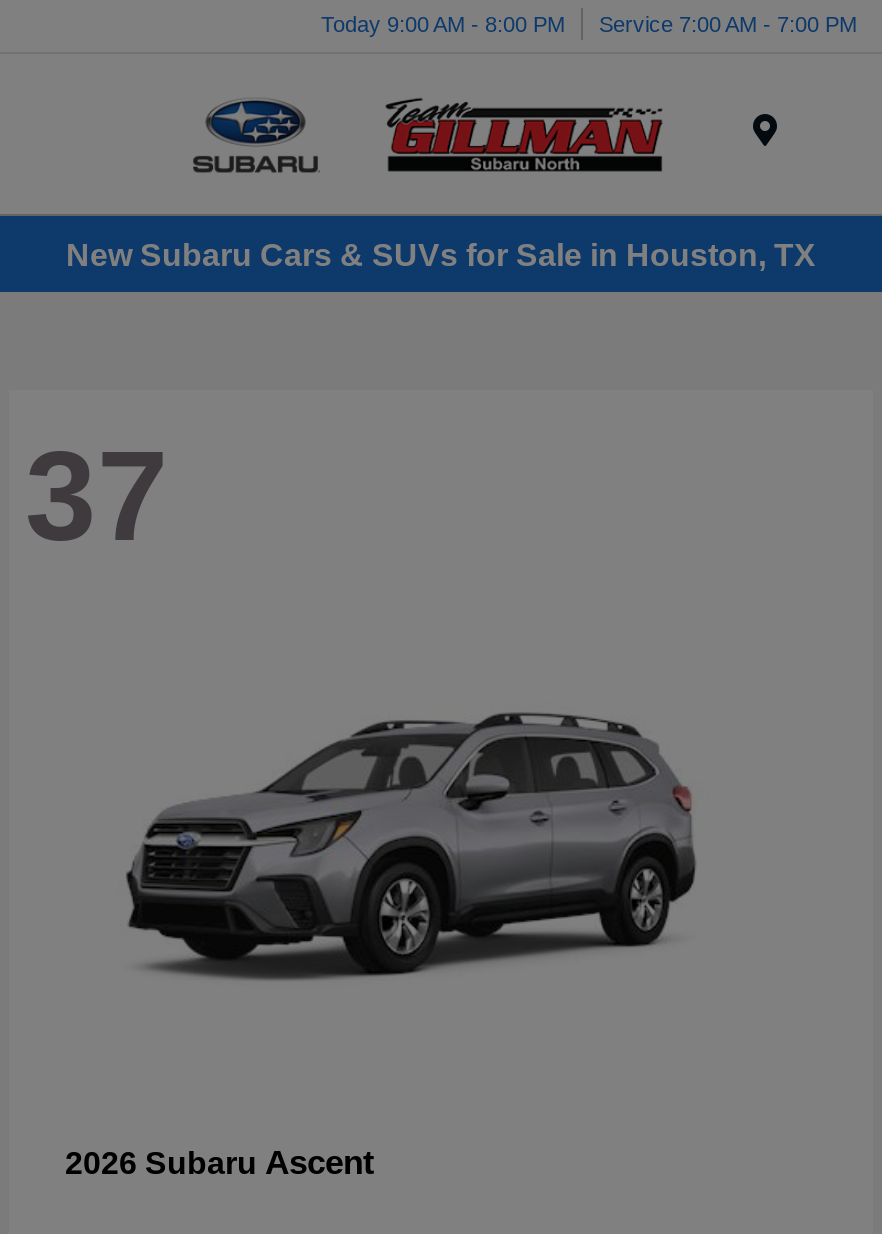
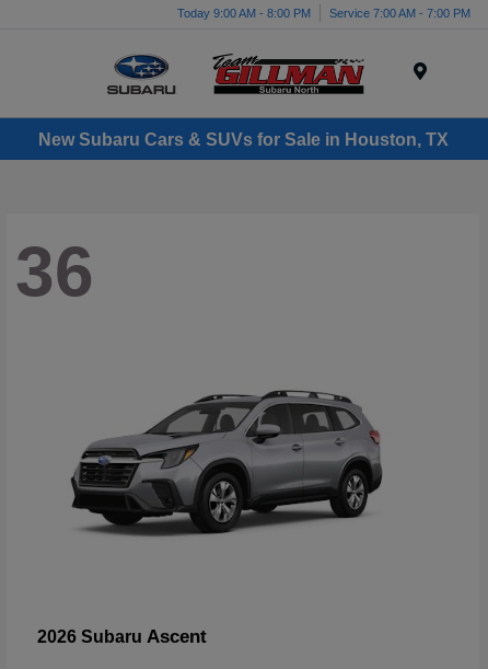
- 37
+ 36
